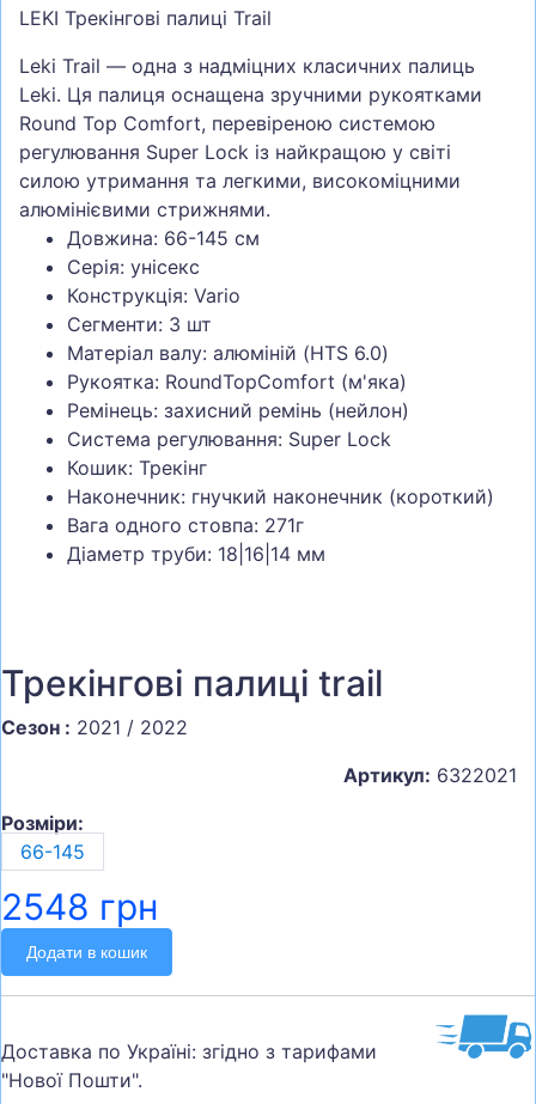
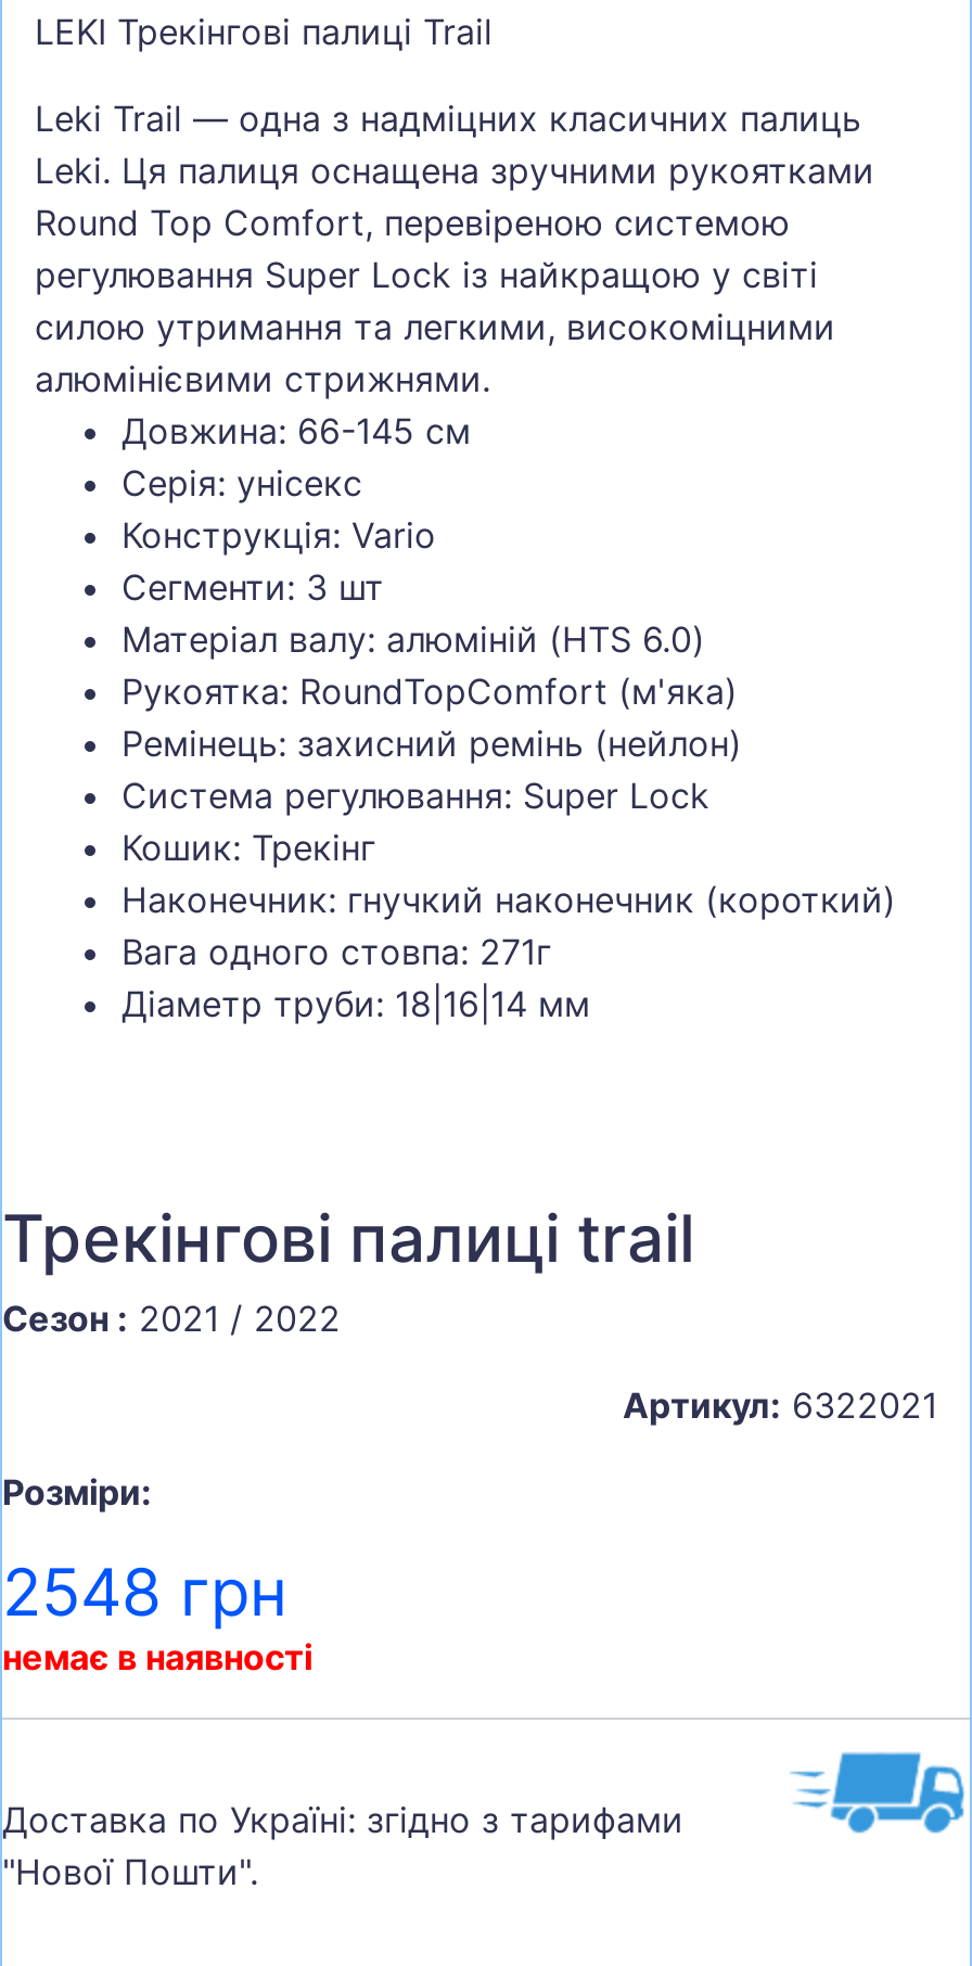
- 66-145

- Додати в кошик
+ немає в наявності
